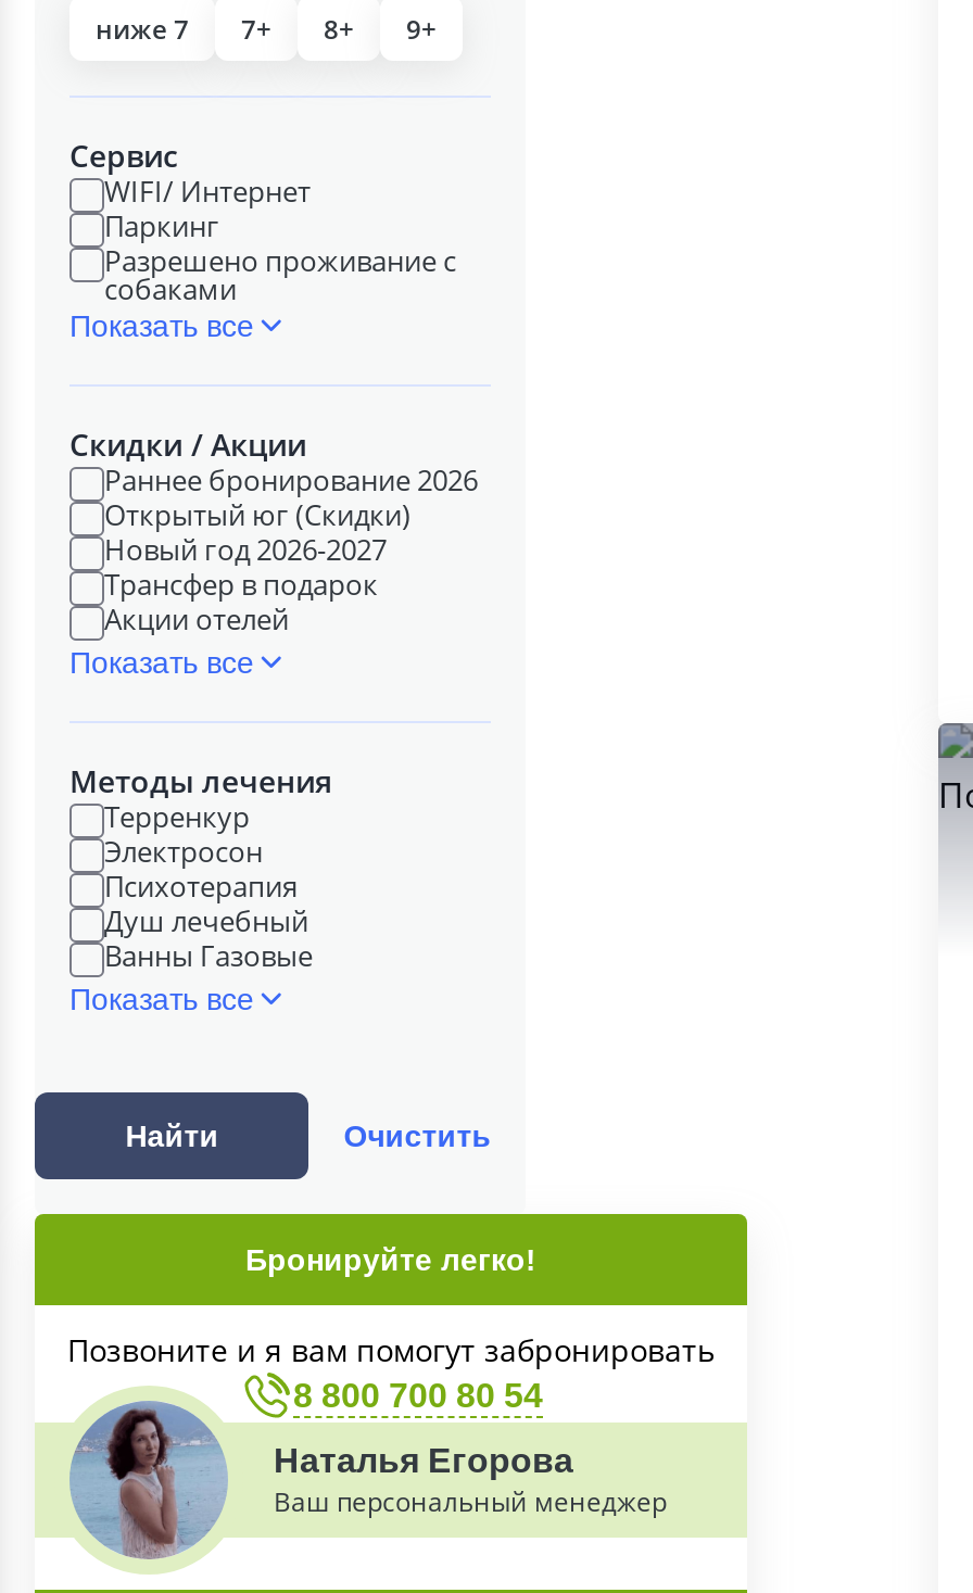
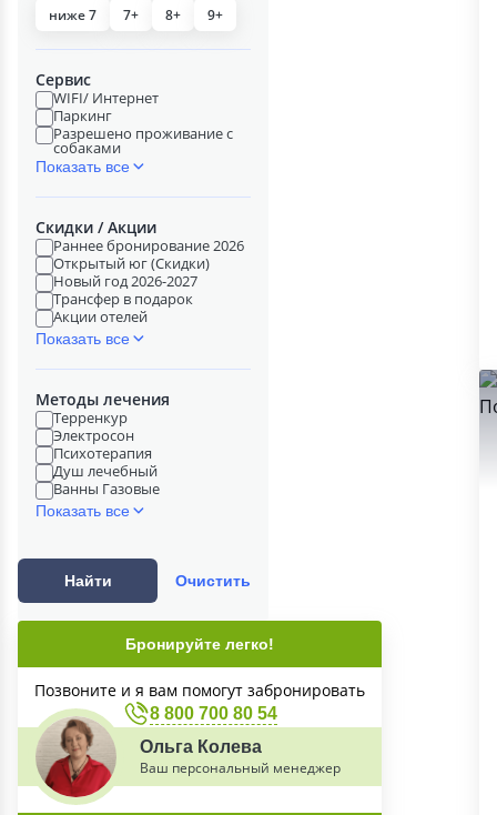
- [image]
- Наталья Егорова
+ [image]
+ Ольга Колева
